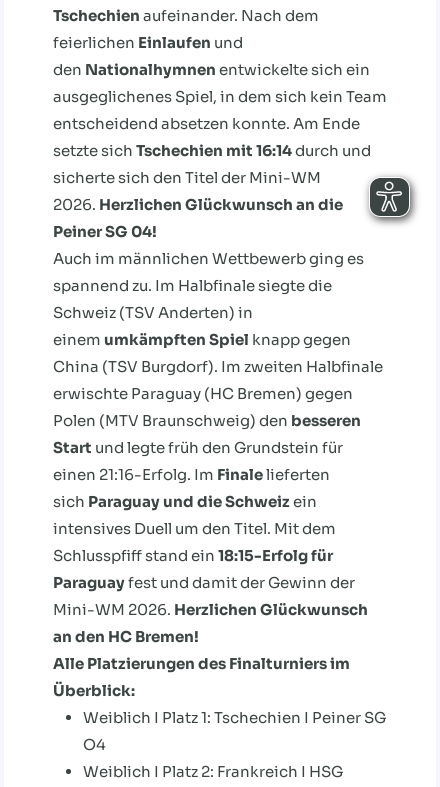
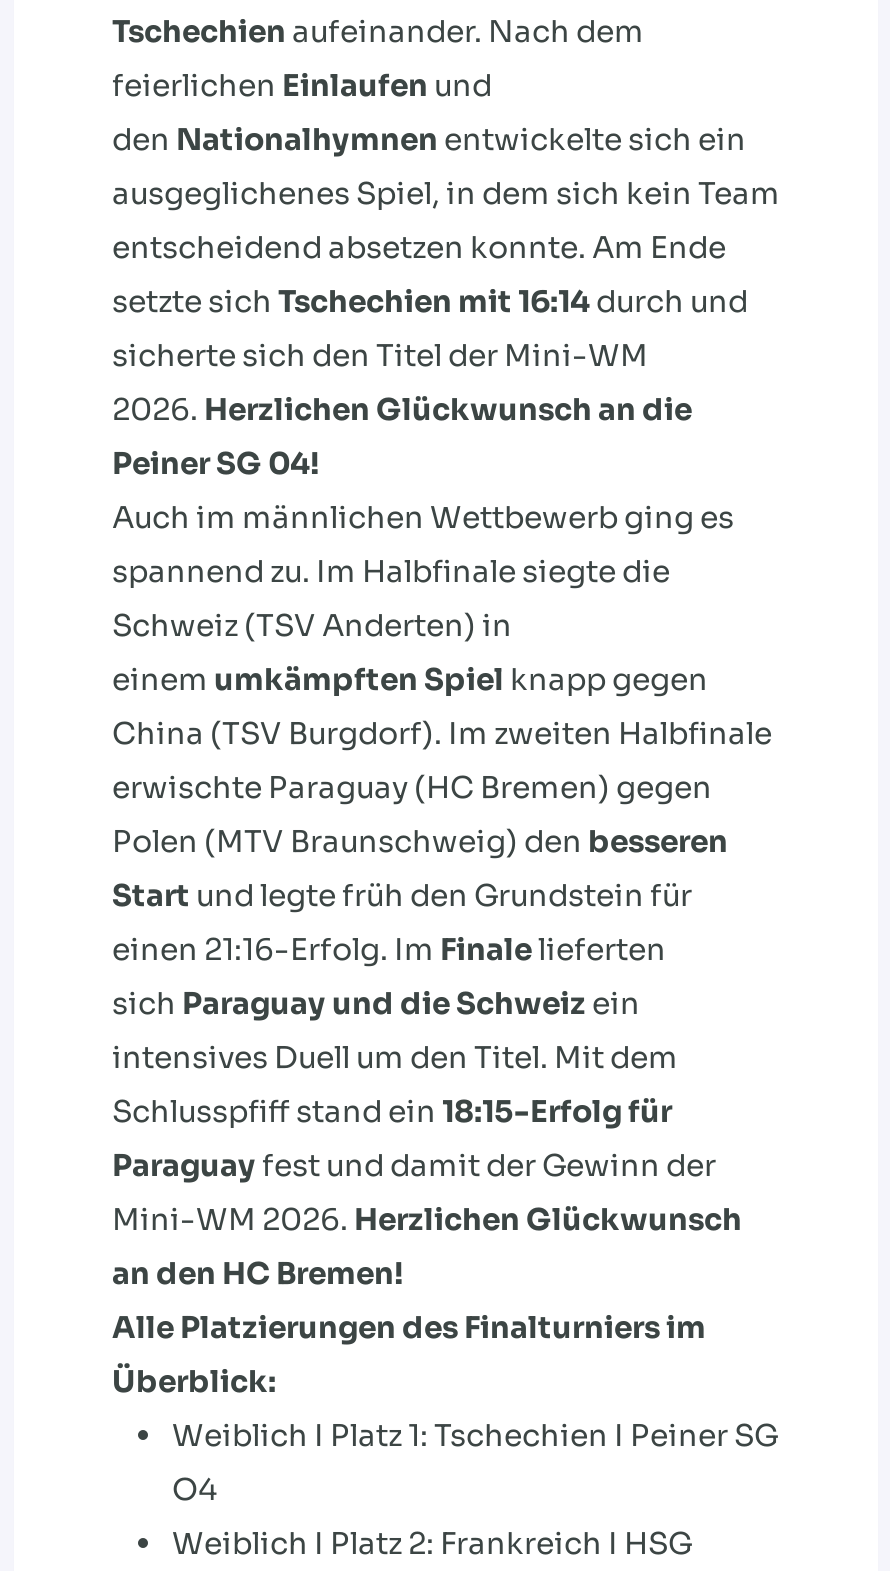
- [image]
